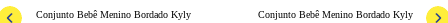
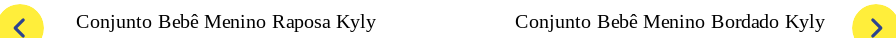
- Conjunto Bebê Menino Bordado Kyly
+ Conjunto Bebê Menino Raposa Kyly
